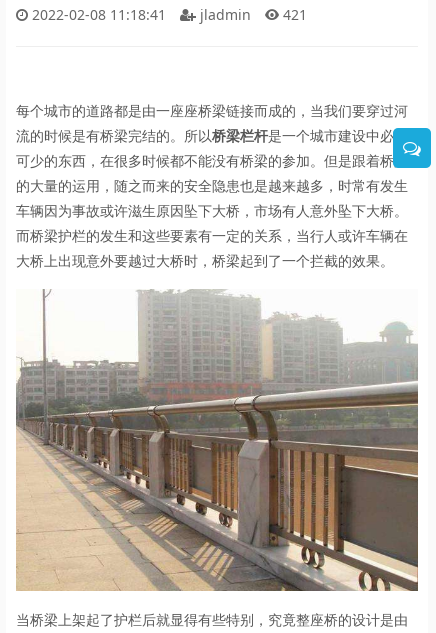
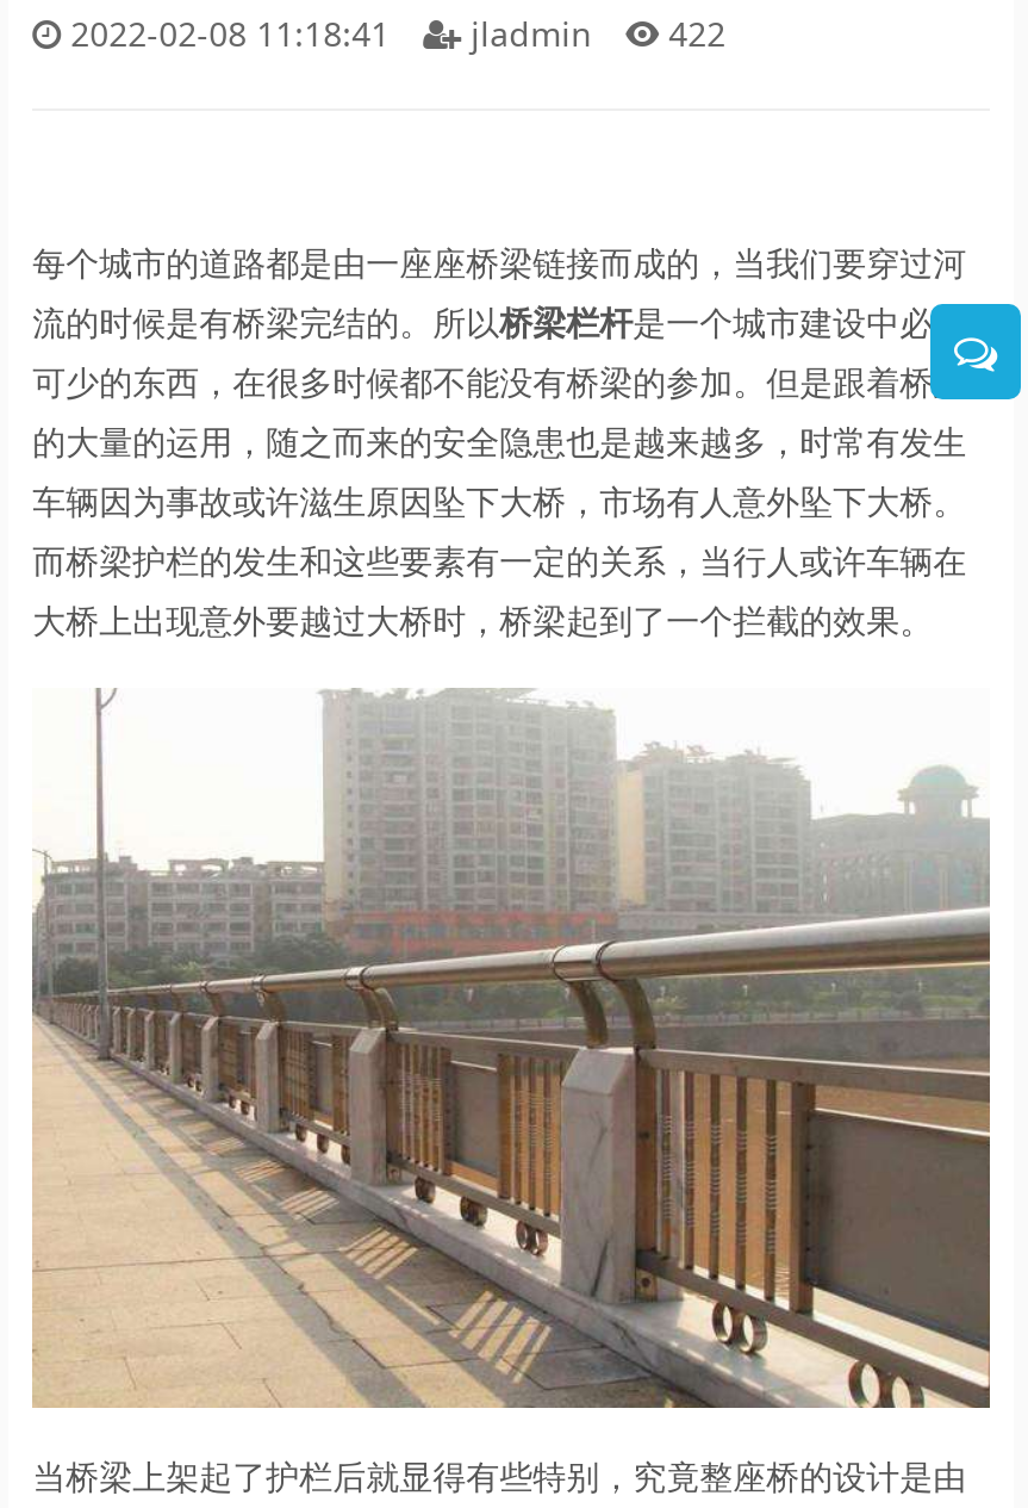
- 2022-02-08 11:18:41 jladmin 421
+ 2022-02-08 11:18:41 jladmin 422
